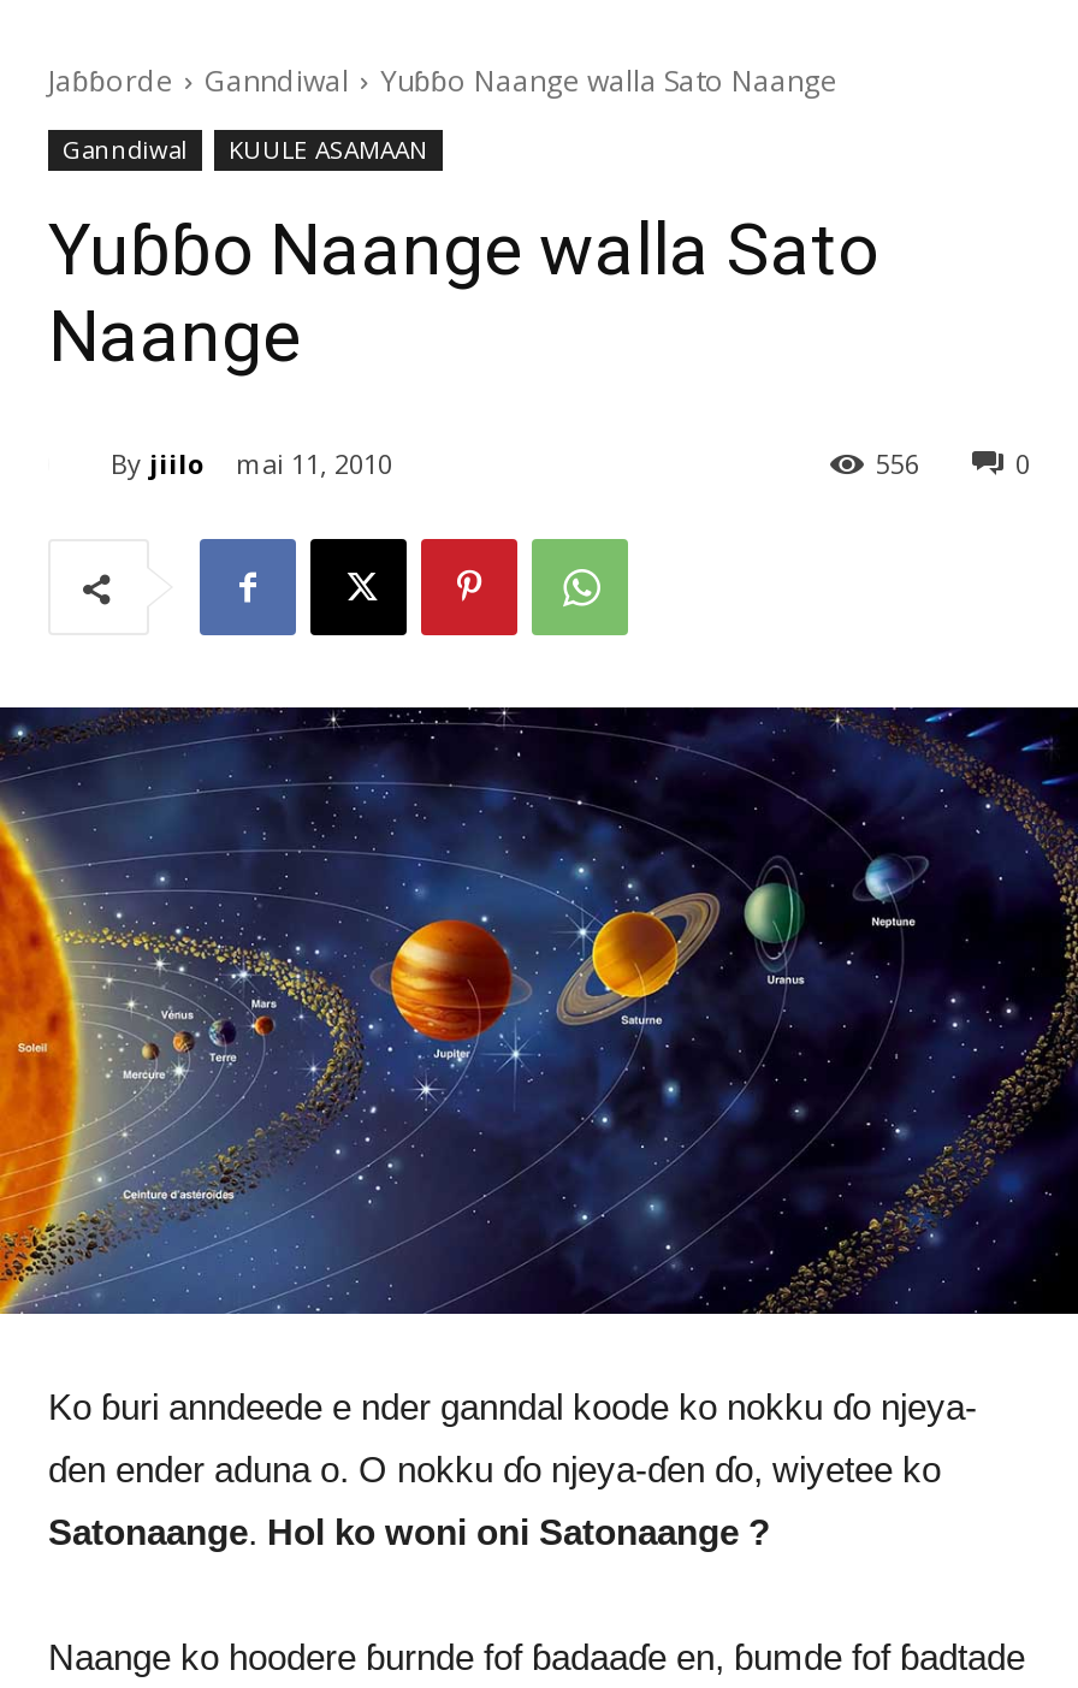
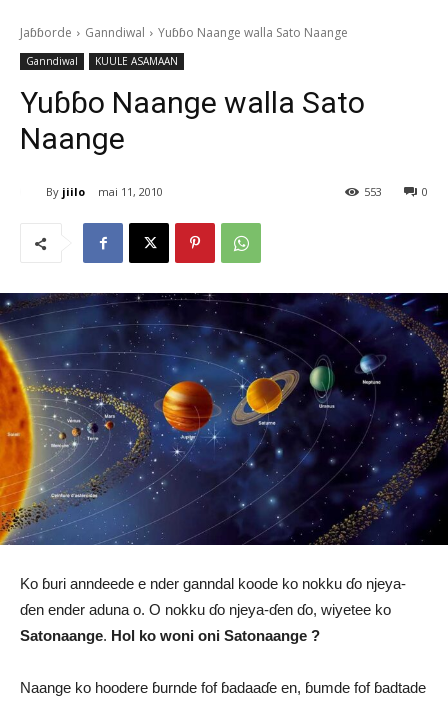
- 556
+ 553
